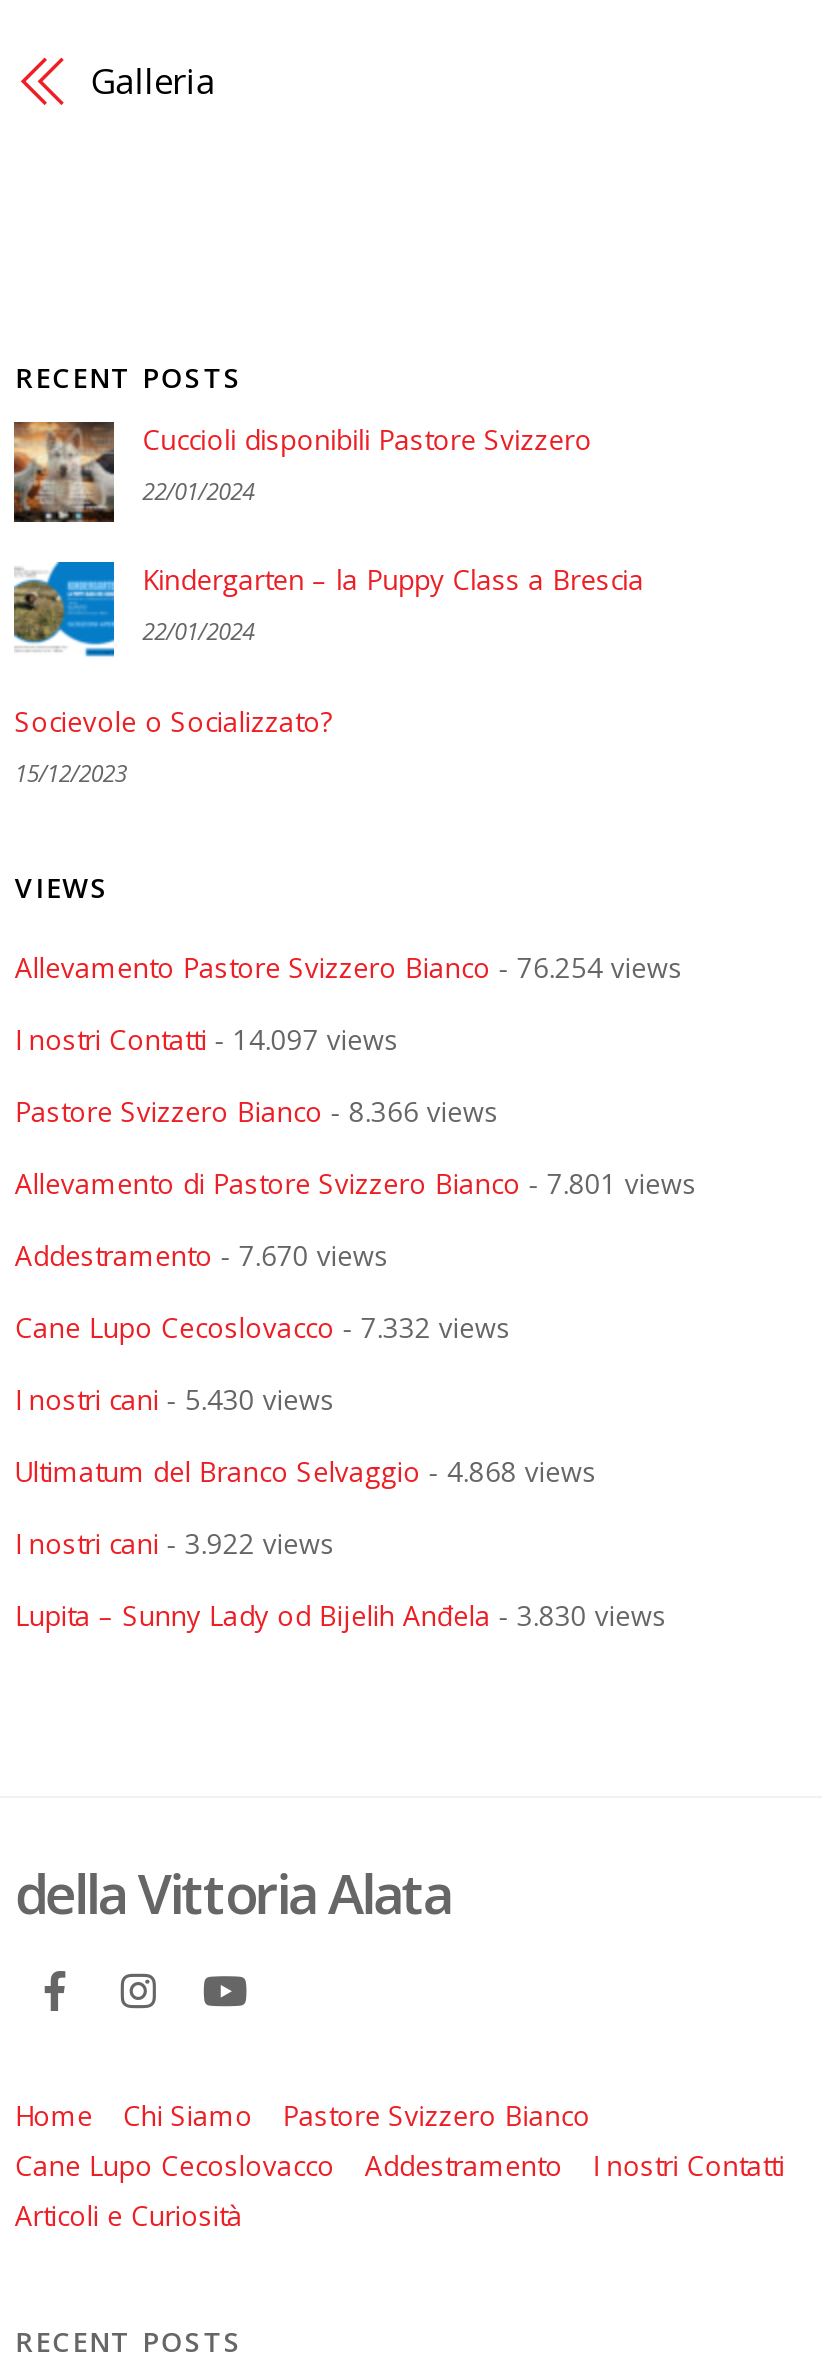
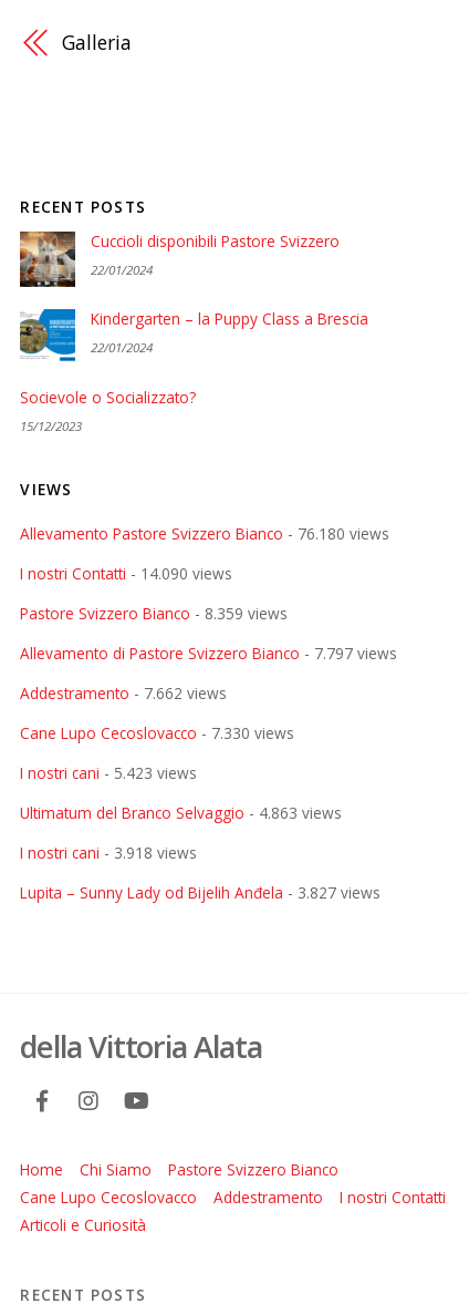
- Allevamento Pastore Svizzero Bianco - 76.254 views
+ Allevamento Pastore Svizzero Bianco - 76.180 views

- I nostri Contatti - 14.097 views
+ I nostri Contatti - 14.090 views

- Pastore Svizzero Bianco - 8.366 views
+ Pastore Svizzero Bianco - 8.359 views

- Allevamento di Pastore Svizzero Bianco - 7.801 views
+ Allevamento di Pastore Svizzero Bianco - 7.797 views

- Addestramento - 7.670 views
+ Addestramento - 7.662 views

- Cane Lupo Cecoslovacco - 7.332 views
+ Cane Lupo Cecoslovacco - 7.330 views

- I nostri cani - 5.430 views
+ I nostri cani - 5.423 views

- Ultimatum del Branco Selvaggio - 4.868 views
+ Ultimatum del Branco Selvaggio - 4.863 views

- I nostri cani - 3.922 views
+ I nostri cani - 3.918 views

- Lupita – Sunny Lady od Bijelih Anđela - 3.830 views
+ Lupita – Sunny Lady od Bijelih Anđela - 3.827 views
